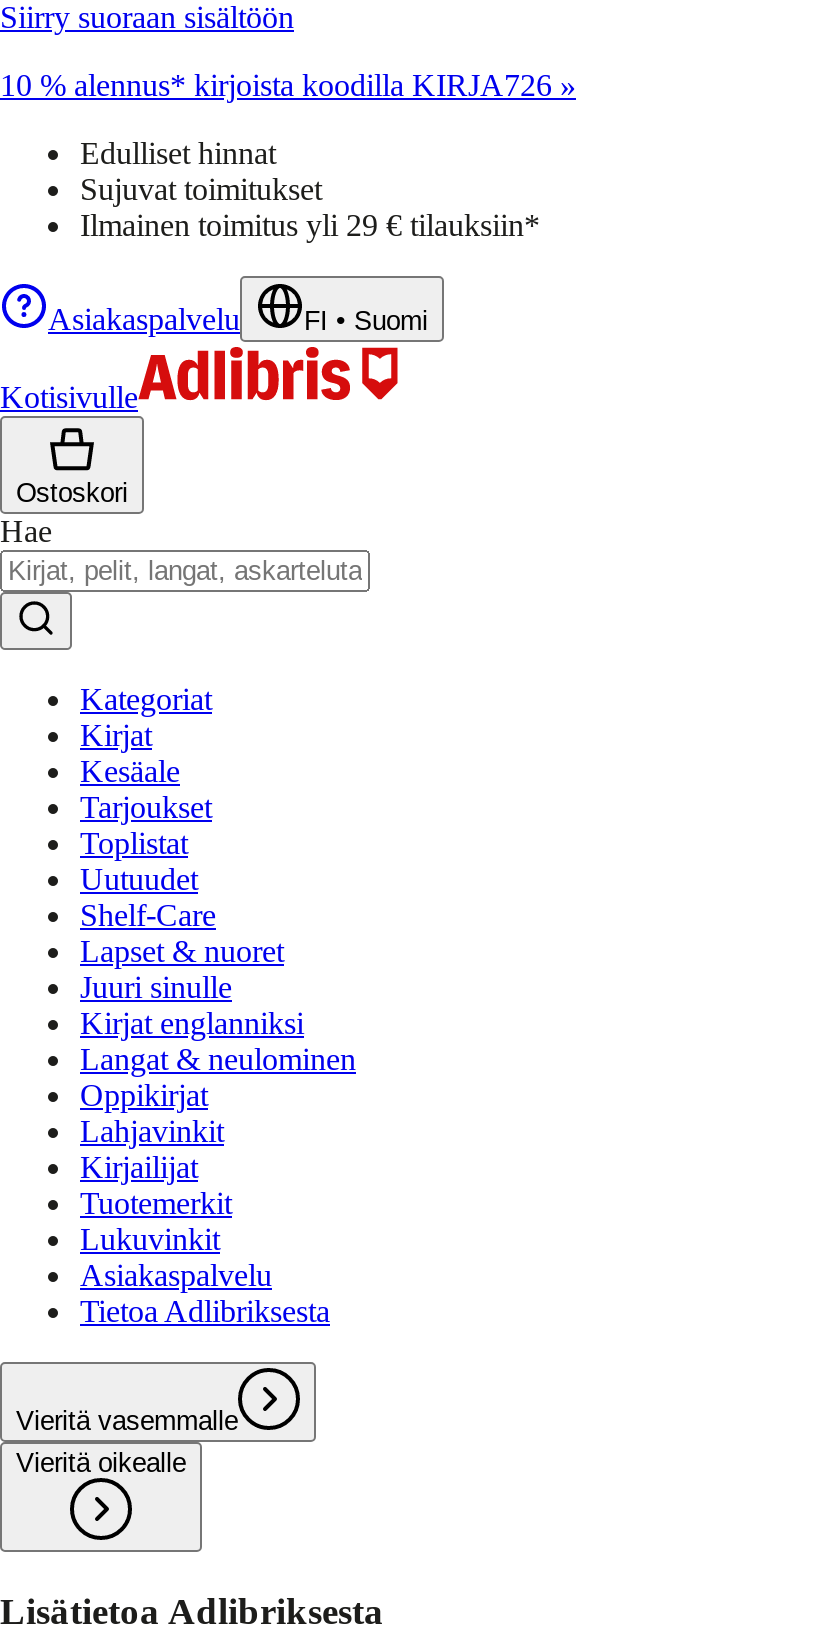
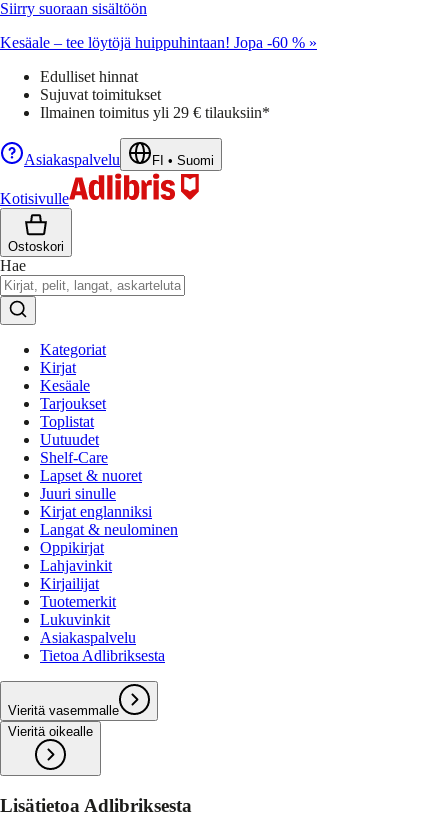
- 10 % alennus* kirjoista koodilla KIRJA726 »
+ Kesäale – tee löytöjä huippuhintaan! Jopa -60 % »
